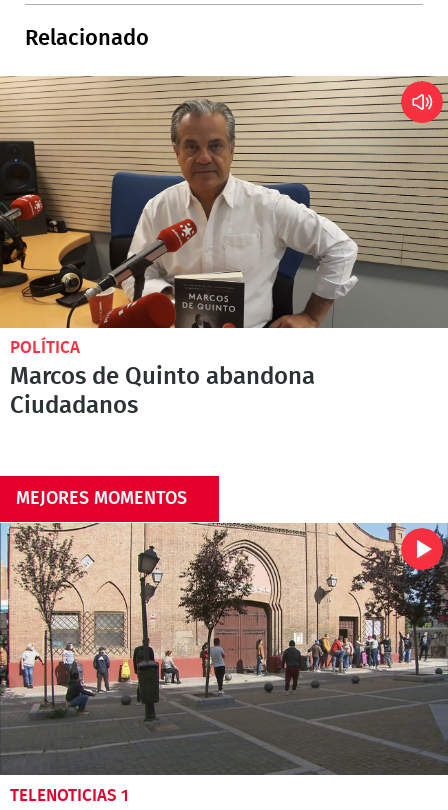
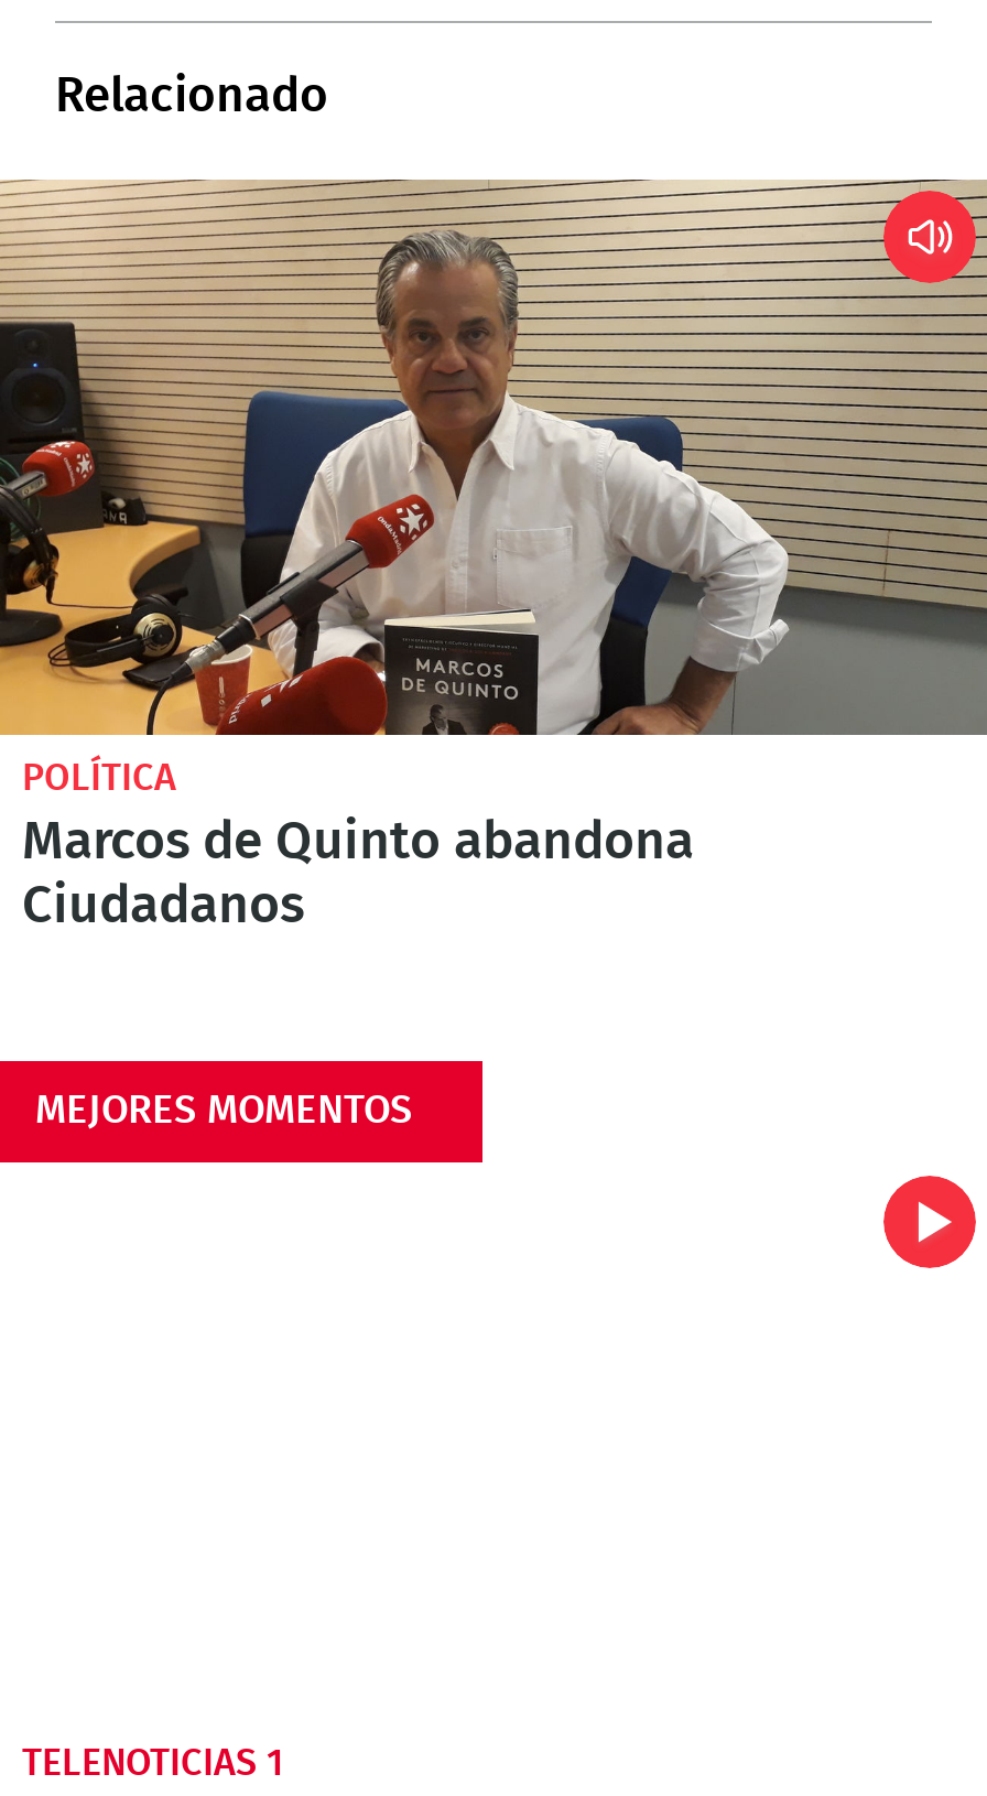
- [image]
